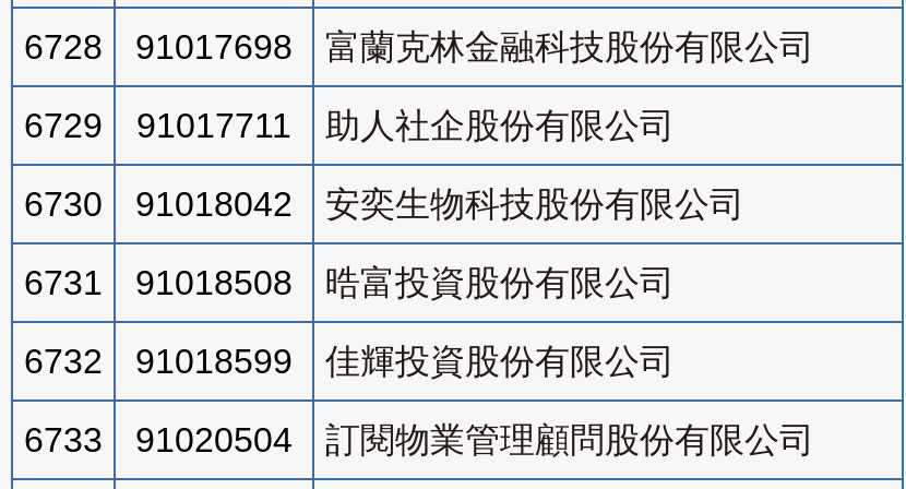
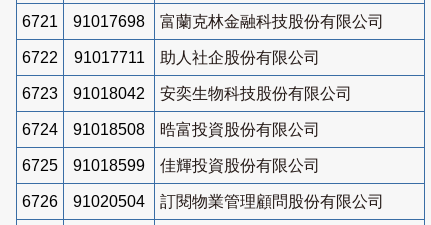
- 6728 91017698 富蘭克林金融科技股份有限公司
+ 6721 91017698 富蘭克林金融科技股份有限公司

- 6729 91017711 助人社企股份有限公司
+ 6722 91017711 助人社企股份有限公司

- 6730 91018042 安奕生物科技股份有限公司
+ 6723 91018042 安奕生物科技股份有限公司

- 6731 91018508 晧富投資股份有限公司
+ 6724 91018508 晧富投資股份有限公司

- 6732 91018599 佳輝投資股份有限公司
+ 6725 91018599 佳輝投資股份有限公司

- 6733 91020504 訂閱物業管理顧問股份有限公司
+ 6726 91020504 訂閱物業管理顧問股份有限公司
